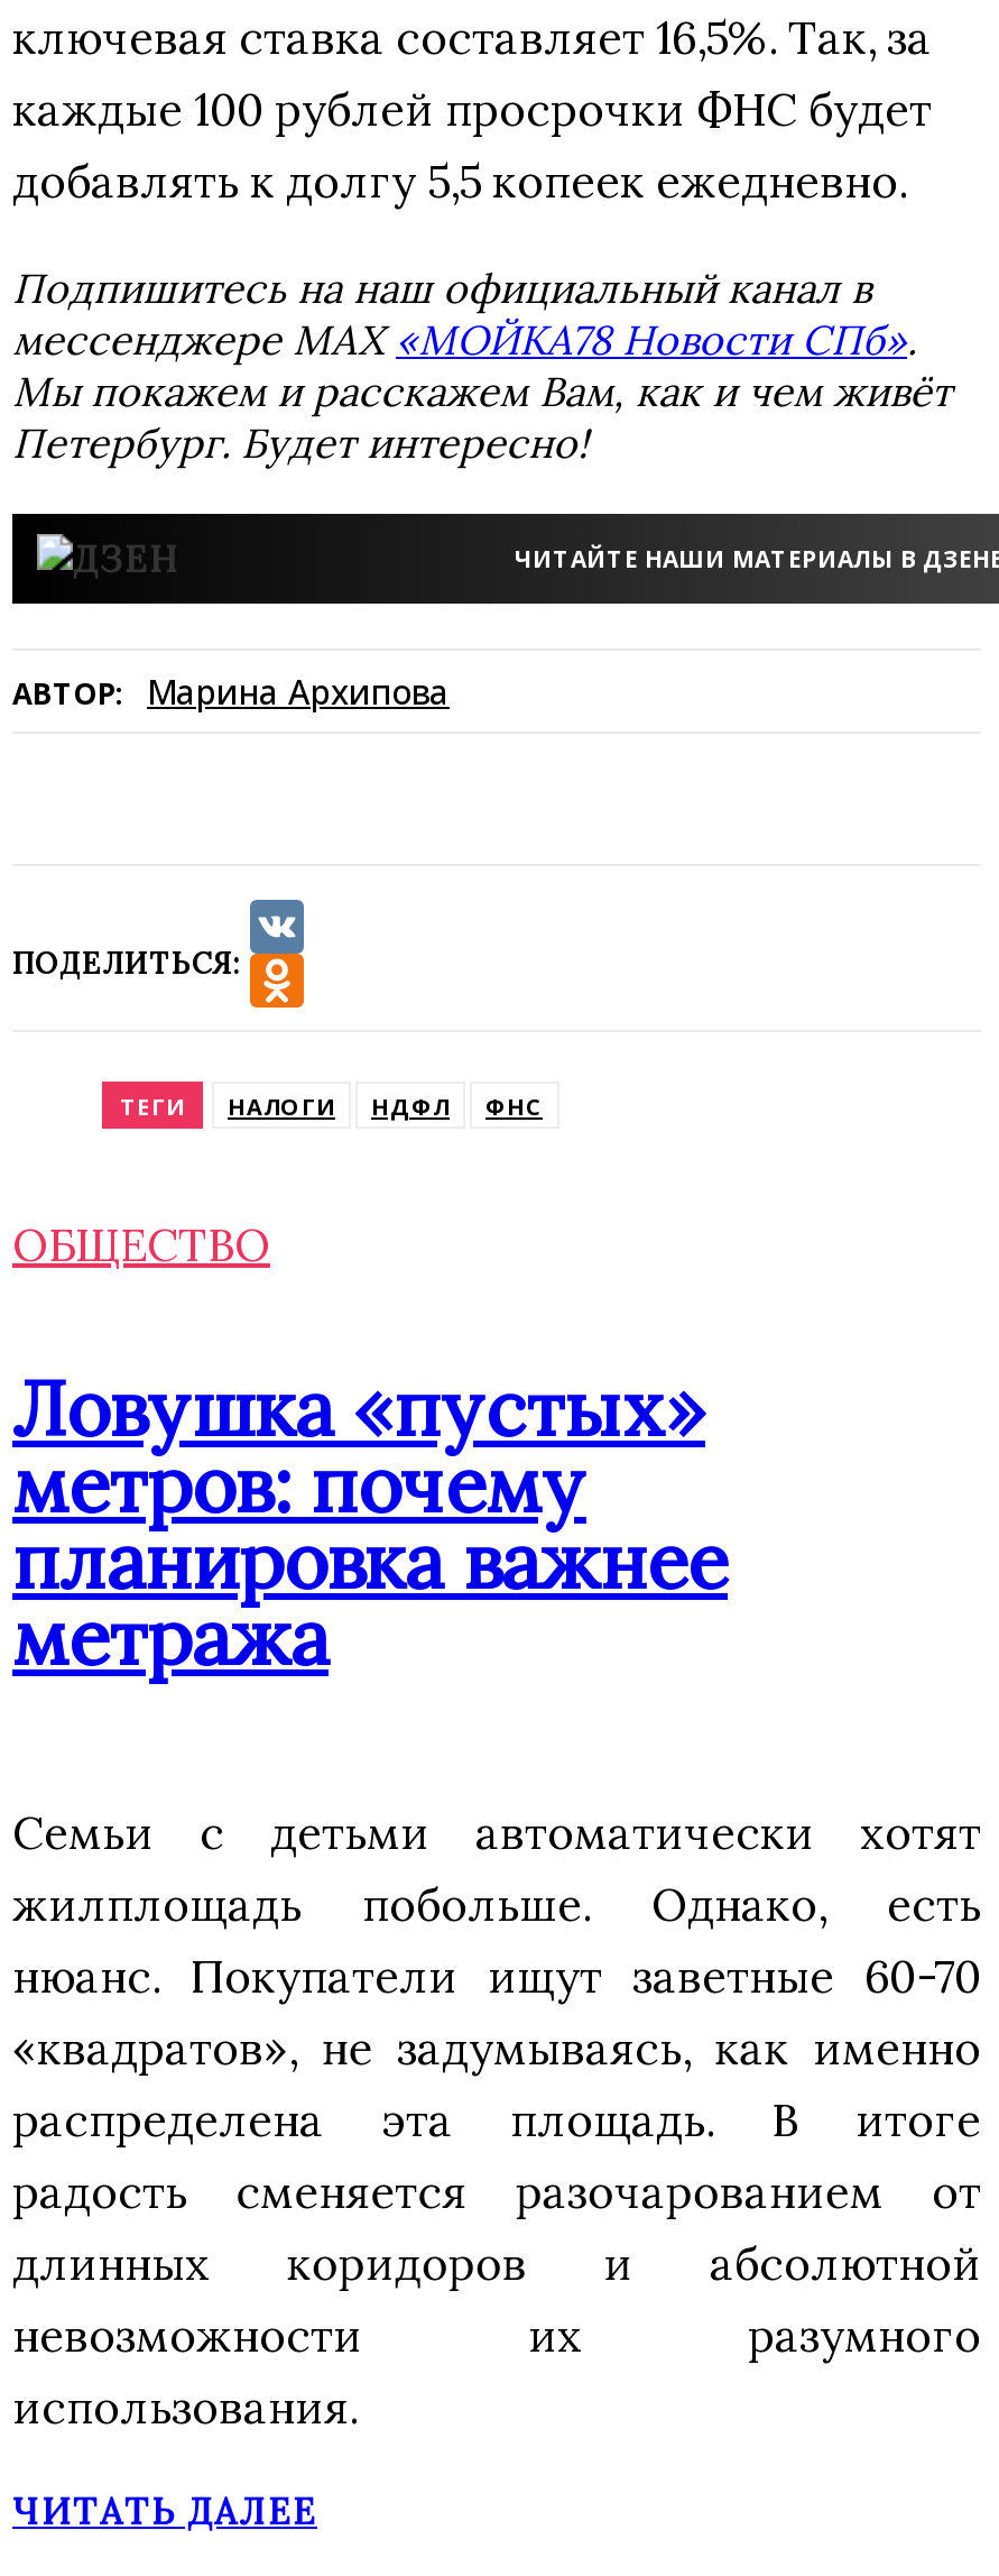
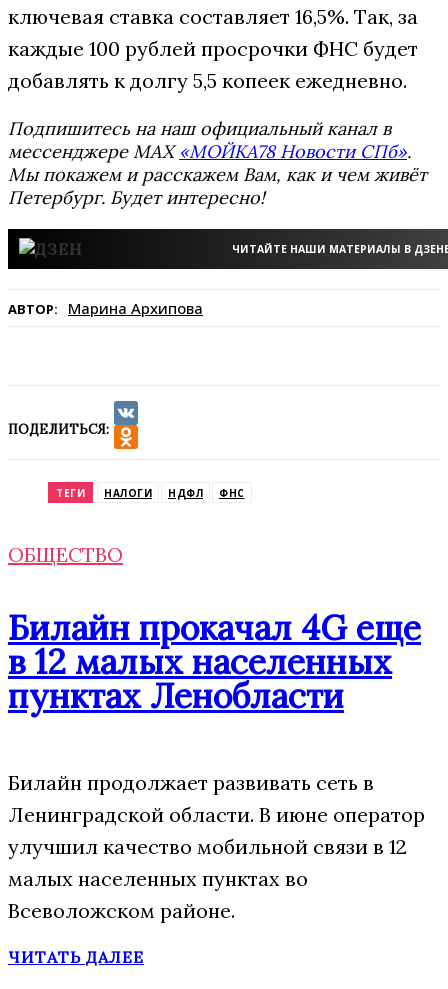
- Ловушка «пустых»
- метров: почему
- планировка важнее
- метража
+ Билайн прокачал 4G еще
+ в 12 малых населенных
+ пунктах Ленобласти

- Семьи с детьми автоматически хотят
- жилплощадь побольше. Однако, есть
- нюанс. Покупатели ищут заветные 60-70
- «квадратов», не задумываясь, как именно
- распределена эта площадь. В итоге
- радость сменяется разочарованием от
- длинных коридоров и абсолютной
- невозможности их разумного
- использования.
+ Билайн продолжает развивать сеть в
+ Ленинградской области. В июне оператор
+ улучшил качество мобильной связи в 12
+ малых населенных пунктах во
+ Всеволожском районе.
